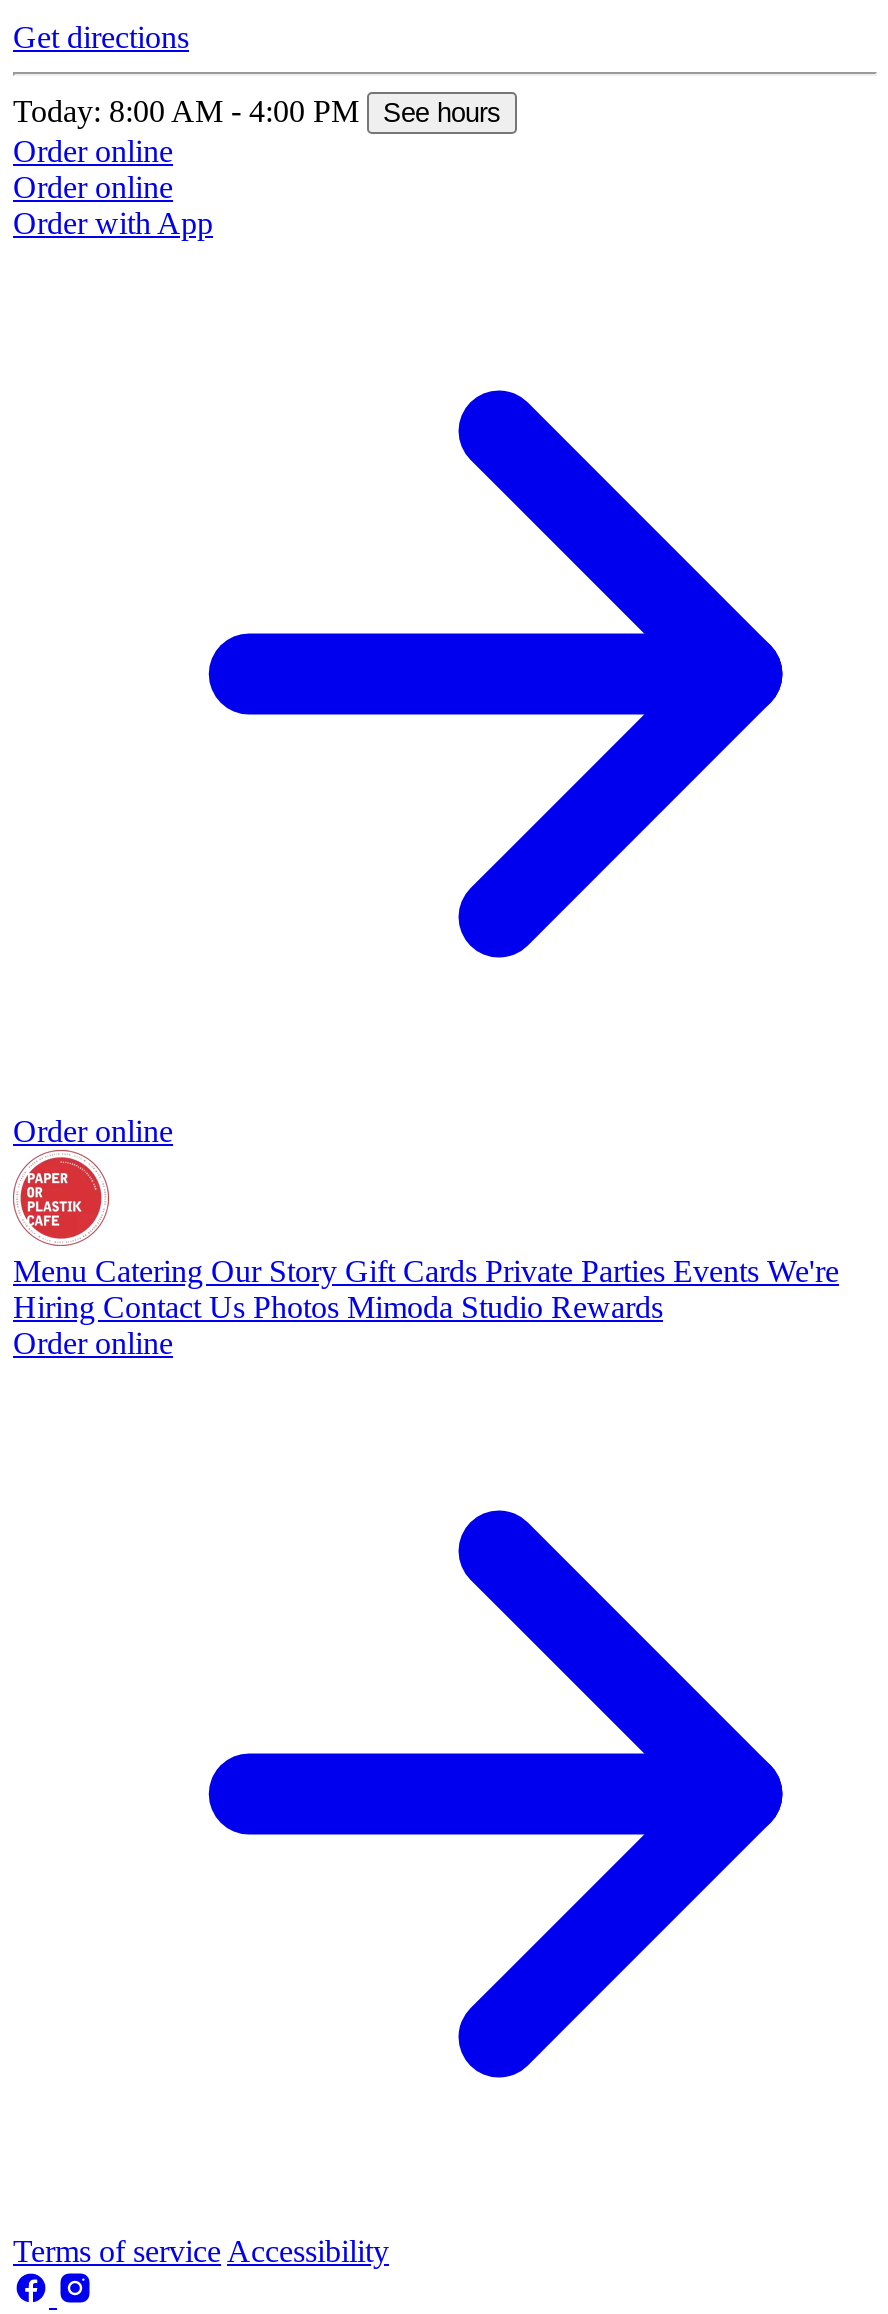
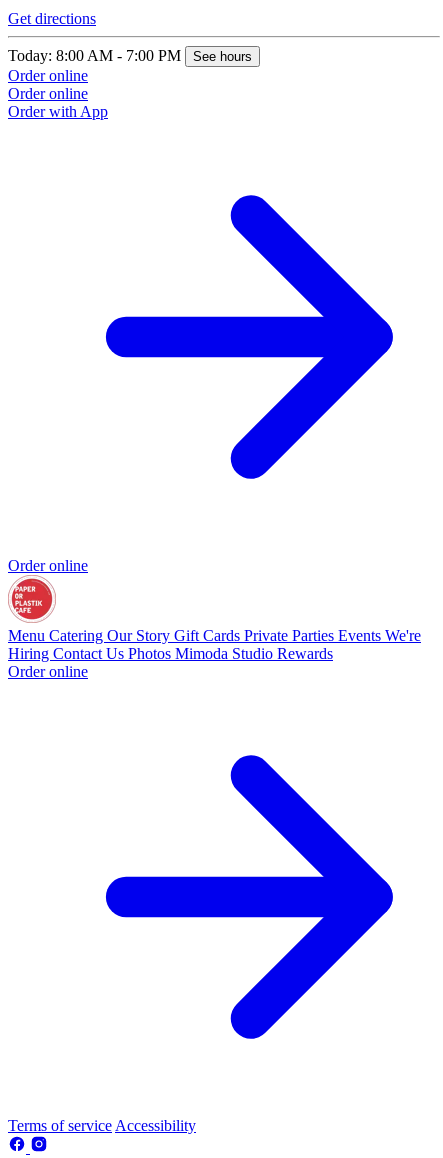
- Today: 8:00 AM - 4:00 PM See hours
+ Today: 8:00 AM - 7:00 PM See hours
